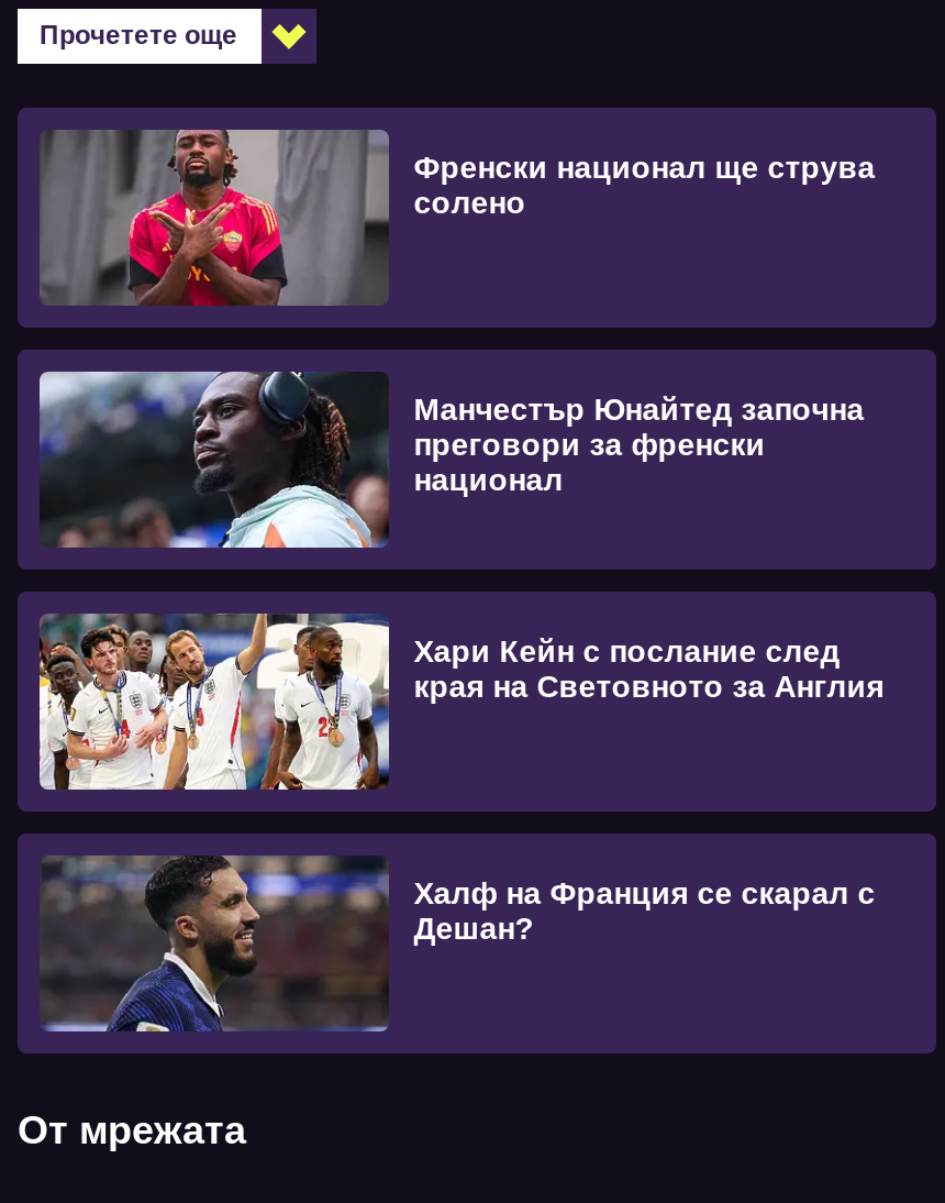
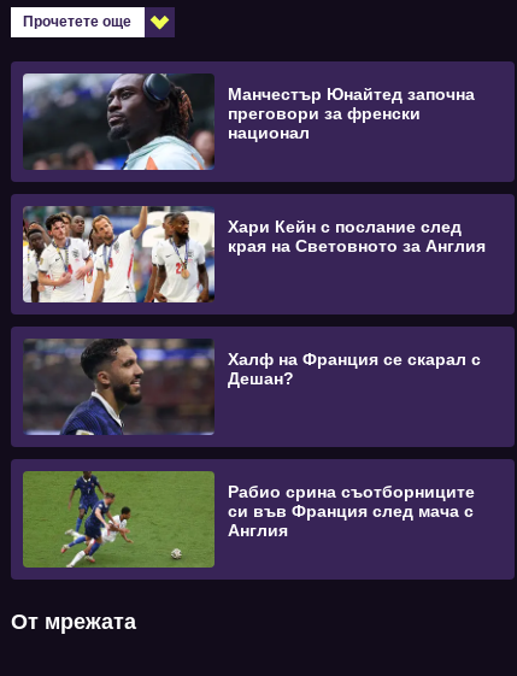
- [image]
- Френски национал ще струва
- солено

moved up: [image] | Манчестър Юнайтед започна | преговори за френски | национал | Хари Кейн с послание след | края на Световното за Англия | Халф на Франция се скарал с | Дешан?

+ [image]
+ Рабио срина съотборниците
+ си във Франция след мача с
+ Англия
